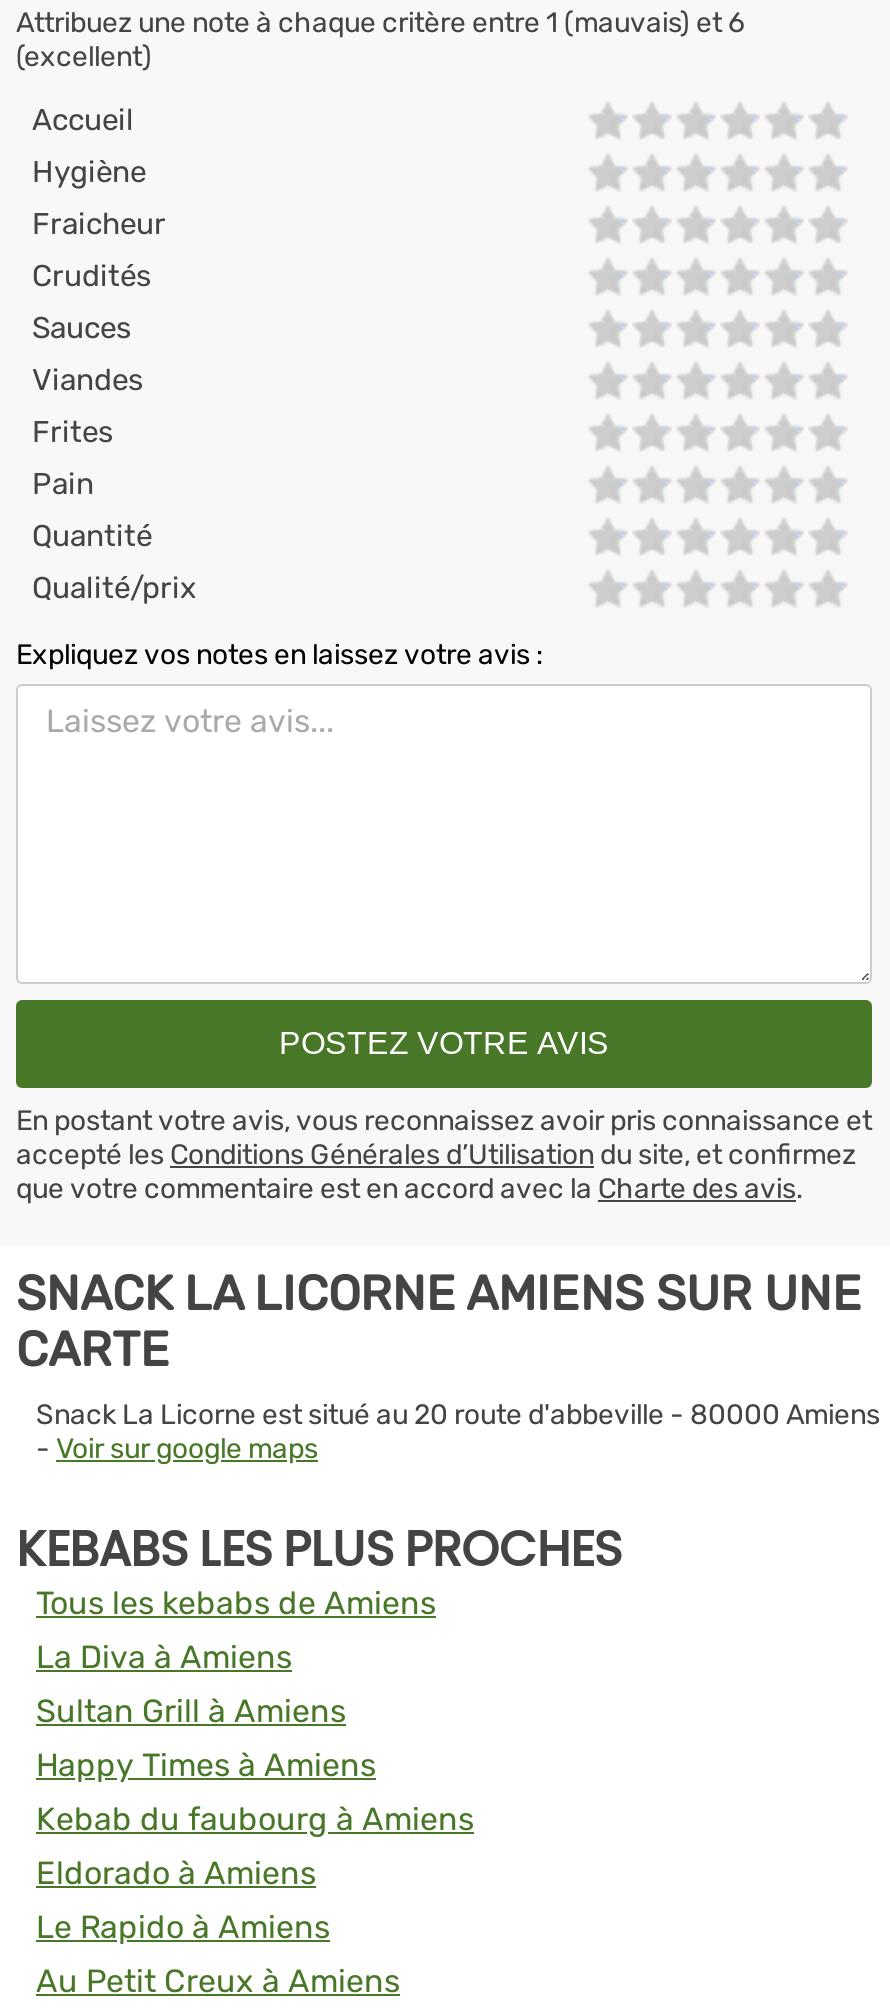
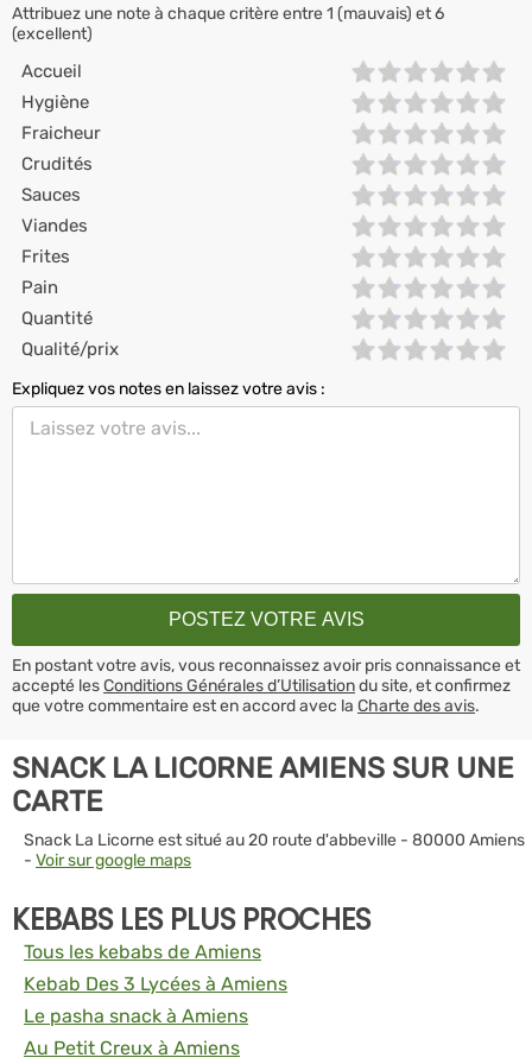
- La Diva à Amiens
- Sultan Grill à Amiens
- Happy Times à Amiens
- Kebab du faubourg à Amiens
- Eldorado à Amiens
- Le Rapido à Amiens
+ Kebab Des 3 Lycées à Amiens
+ Le pasha snack à Amiens
